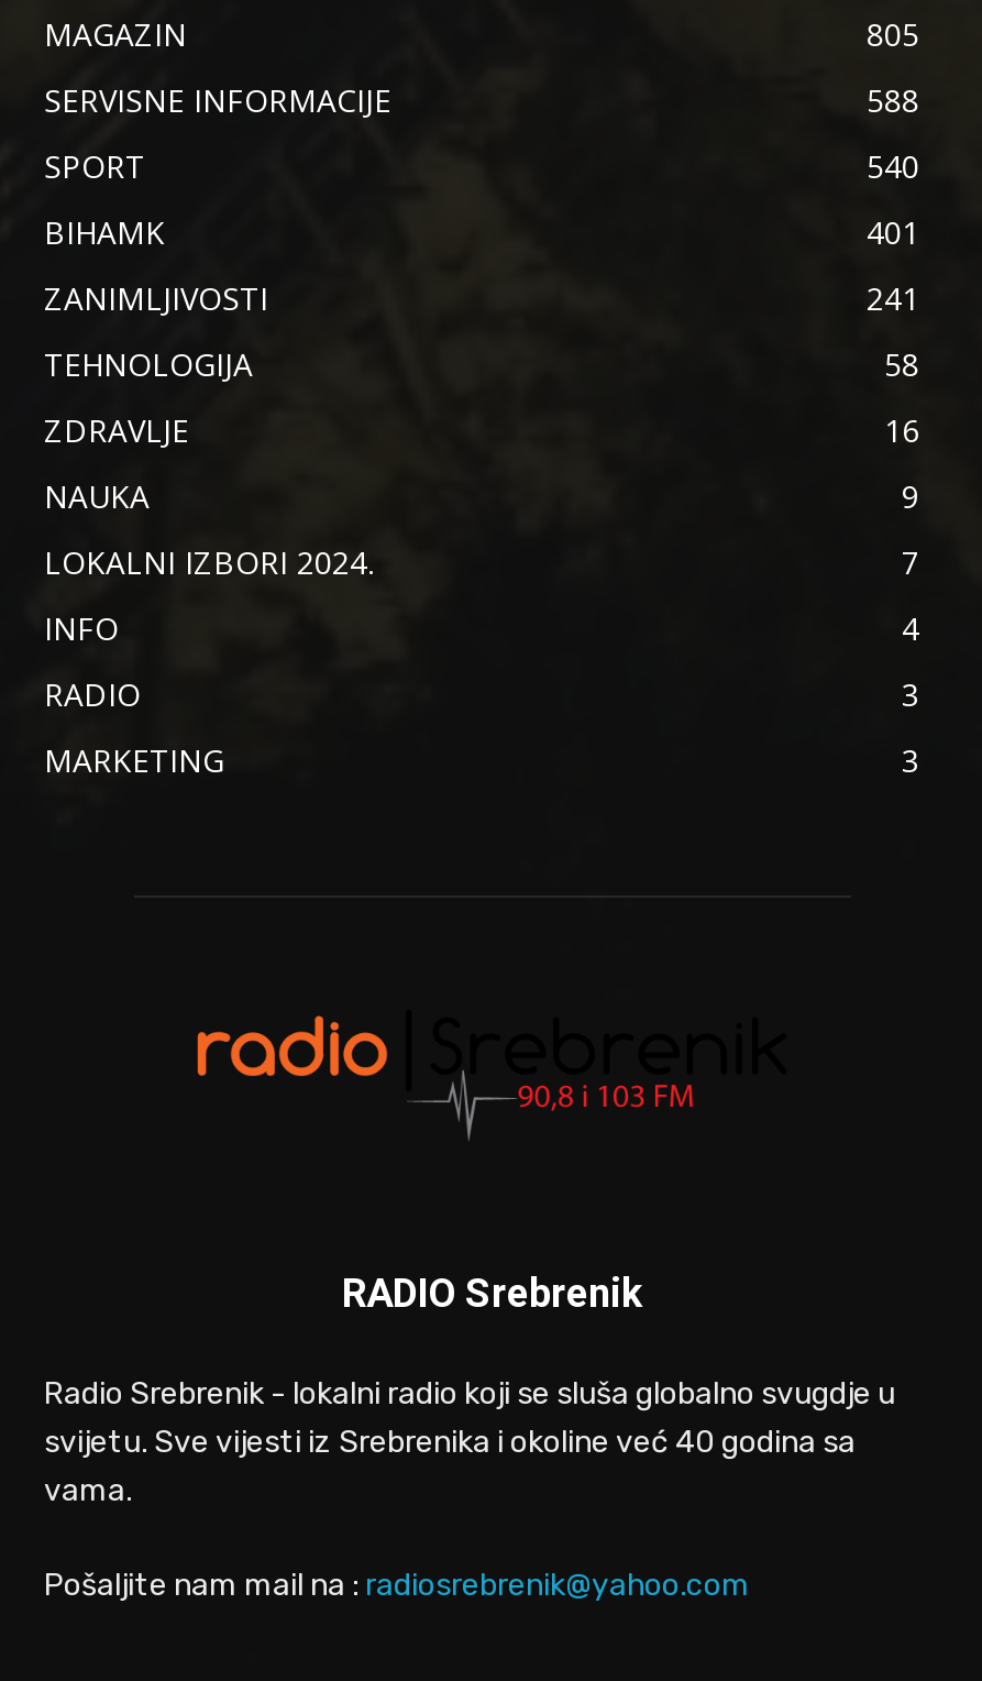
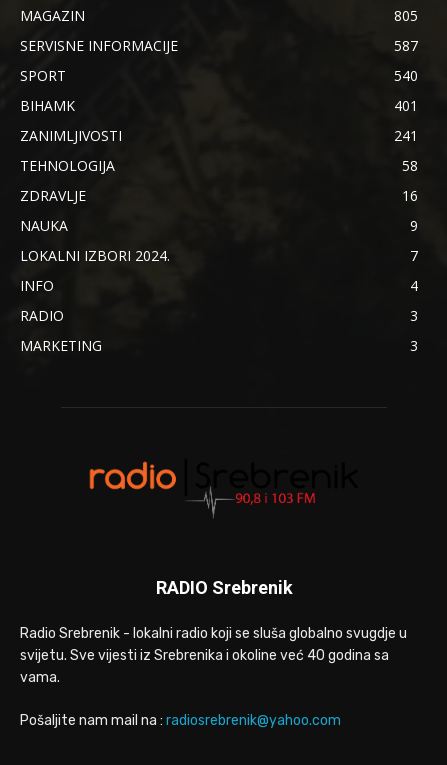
- 588
+ 587
